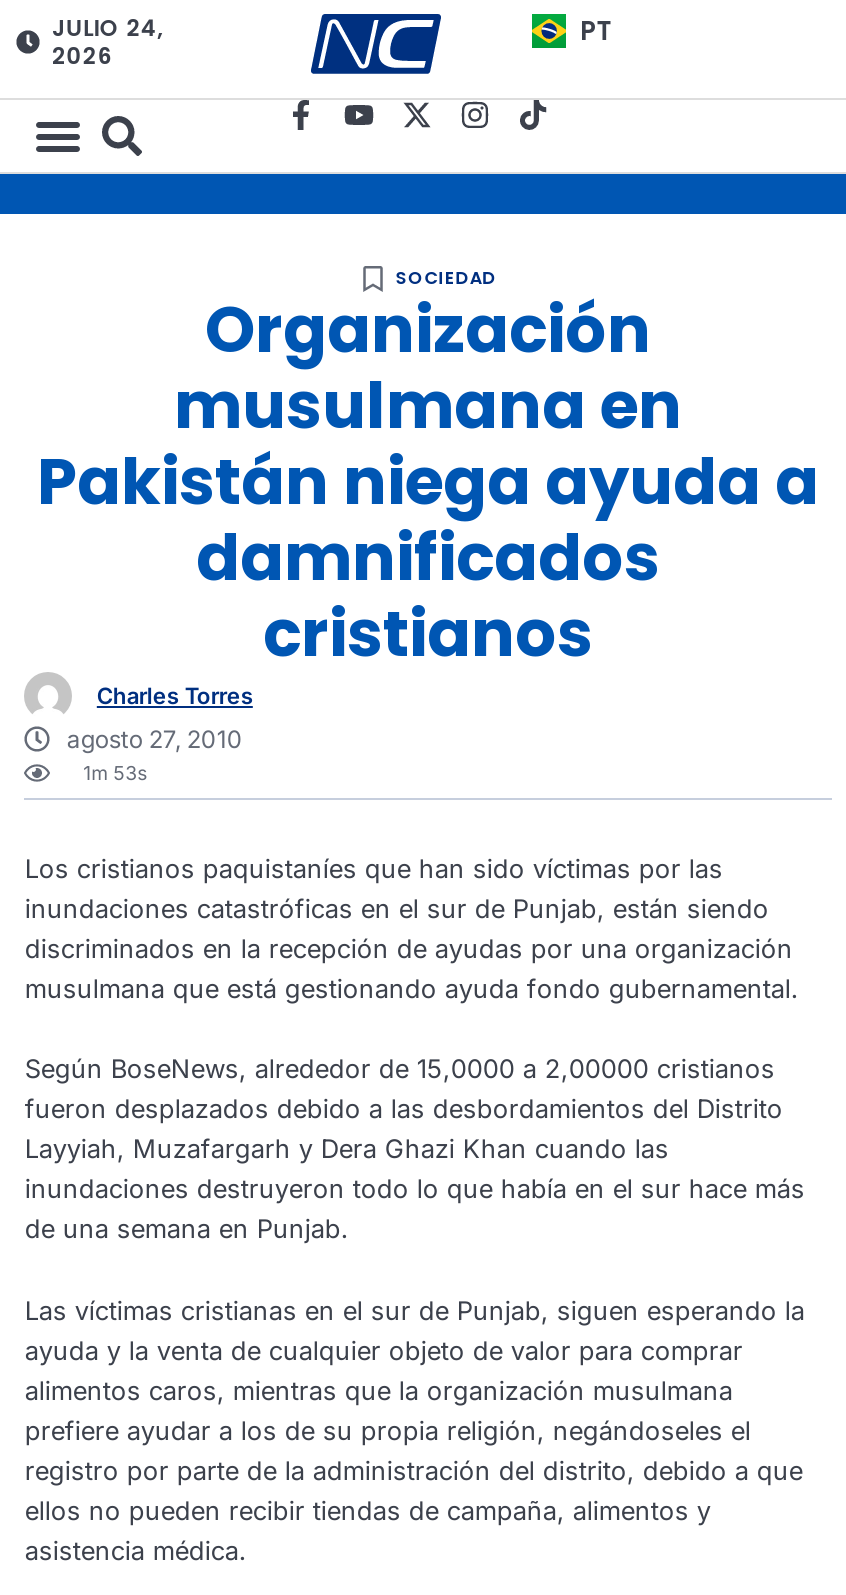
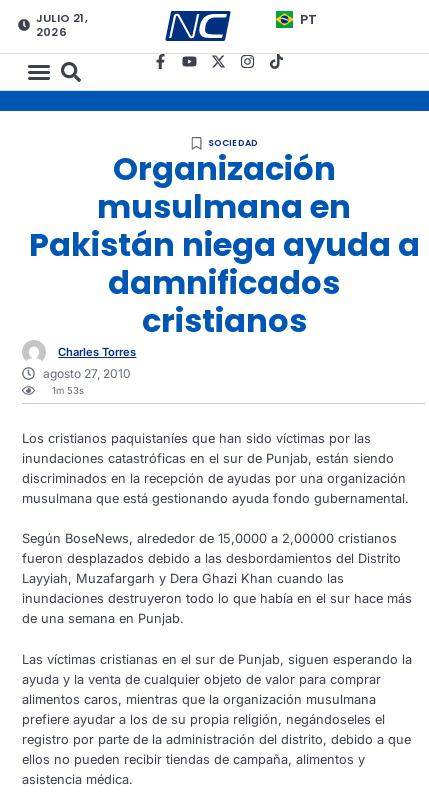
- JULIO 24,
+ JULIO 21,
